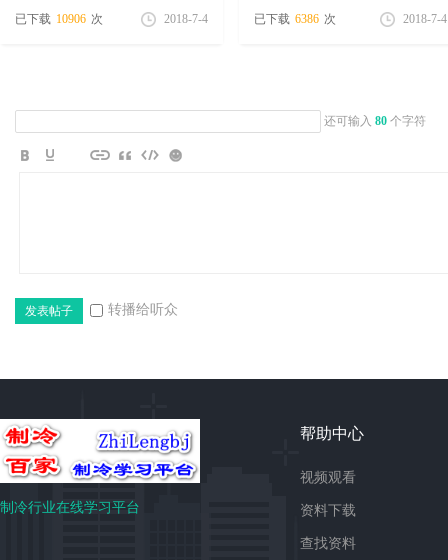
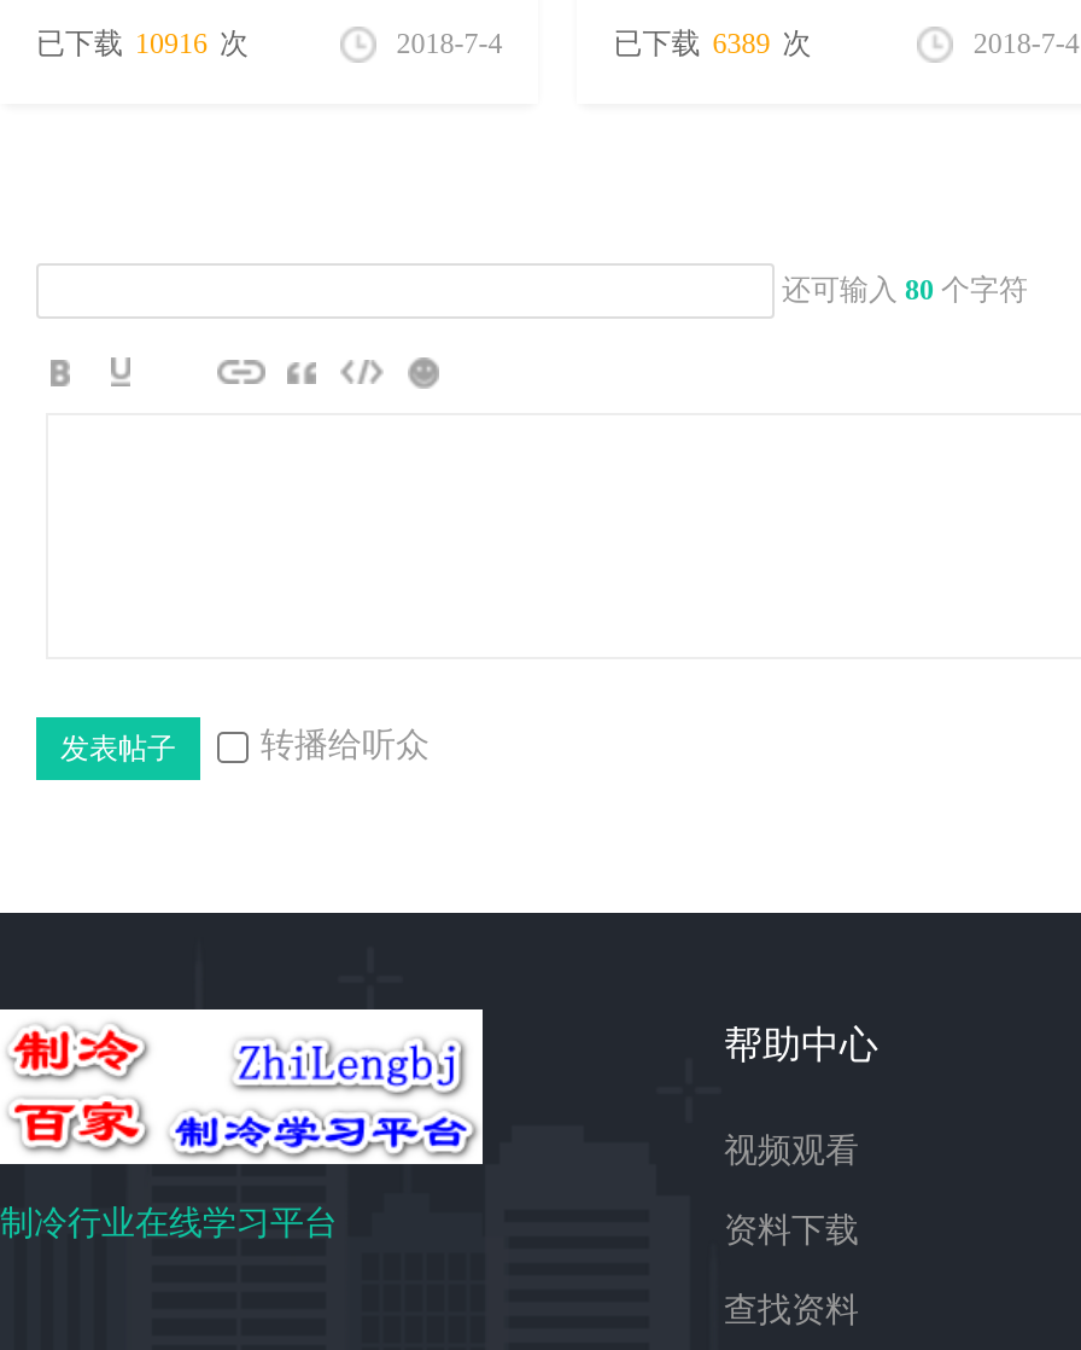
- 已下载 10906 次
+ 已下载 10916 次

- 已下载 6386 次
+ 已下载 6389 次
